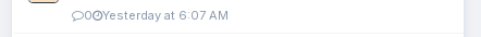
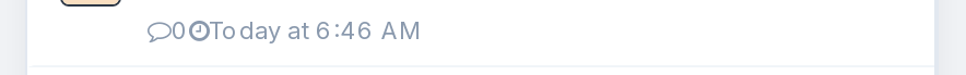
- Yesterday at 6:07 AM
+ Today at 6:46 AM
